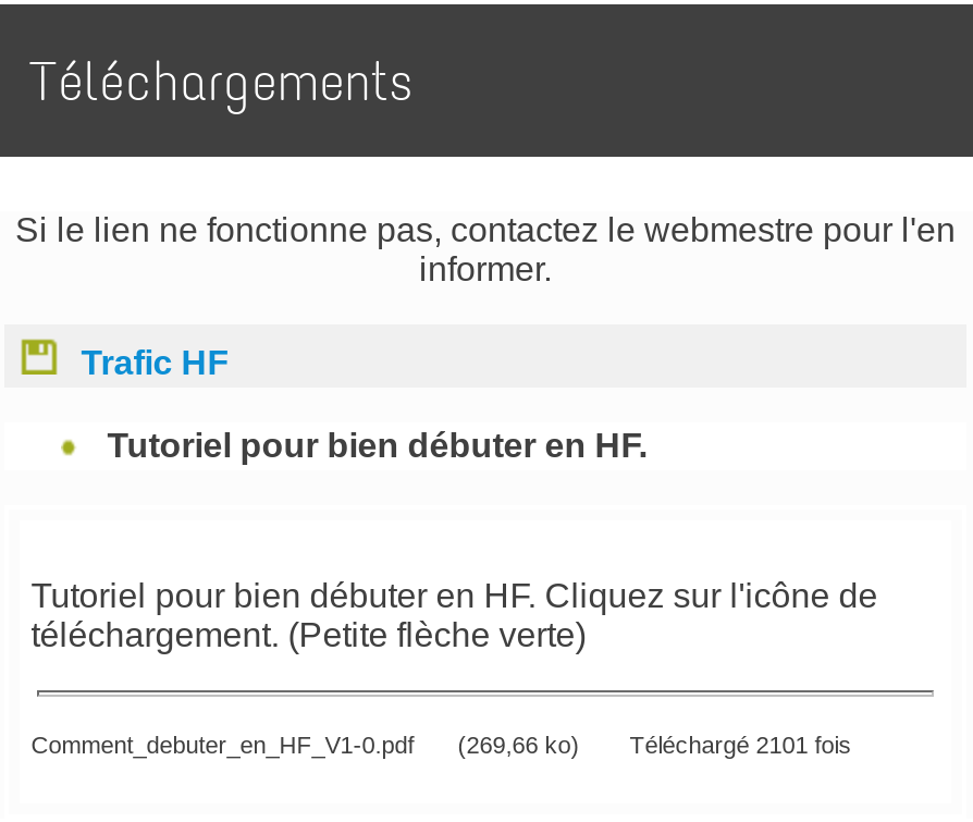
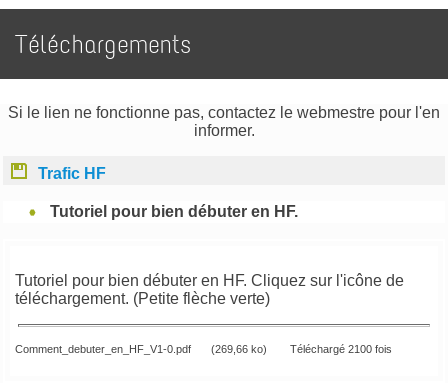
- Téléchargé 2101 fois
+ Téléchargé 2100 fois
